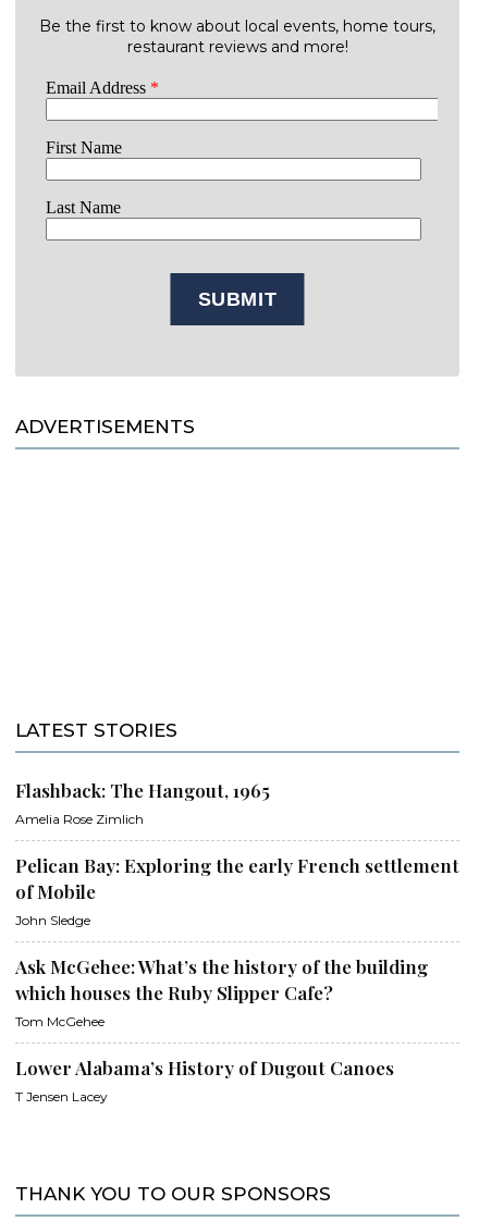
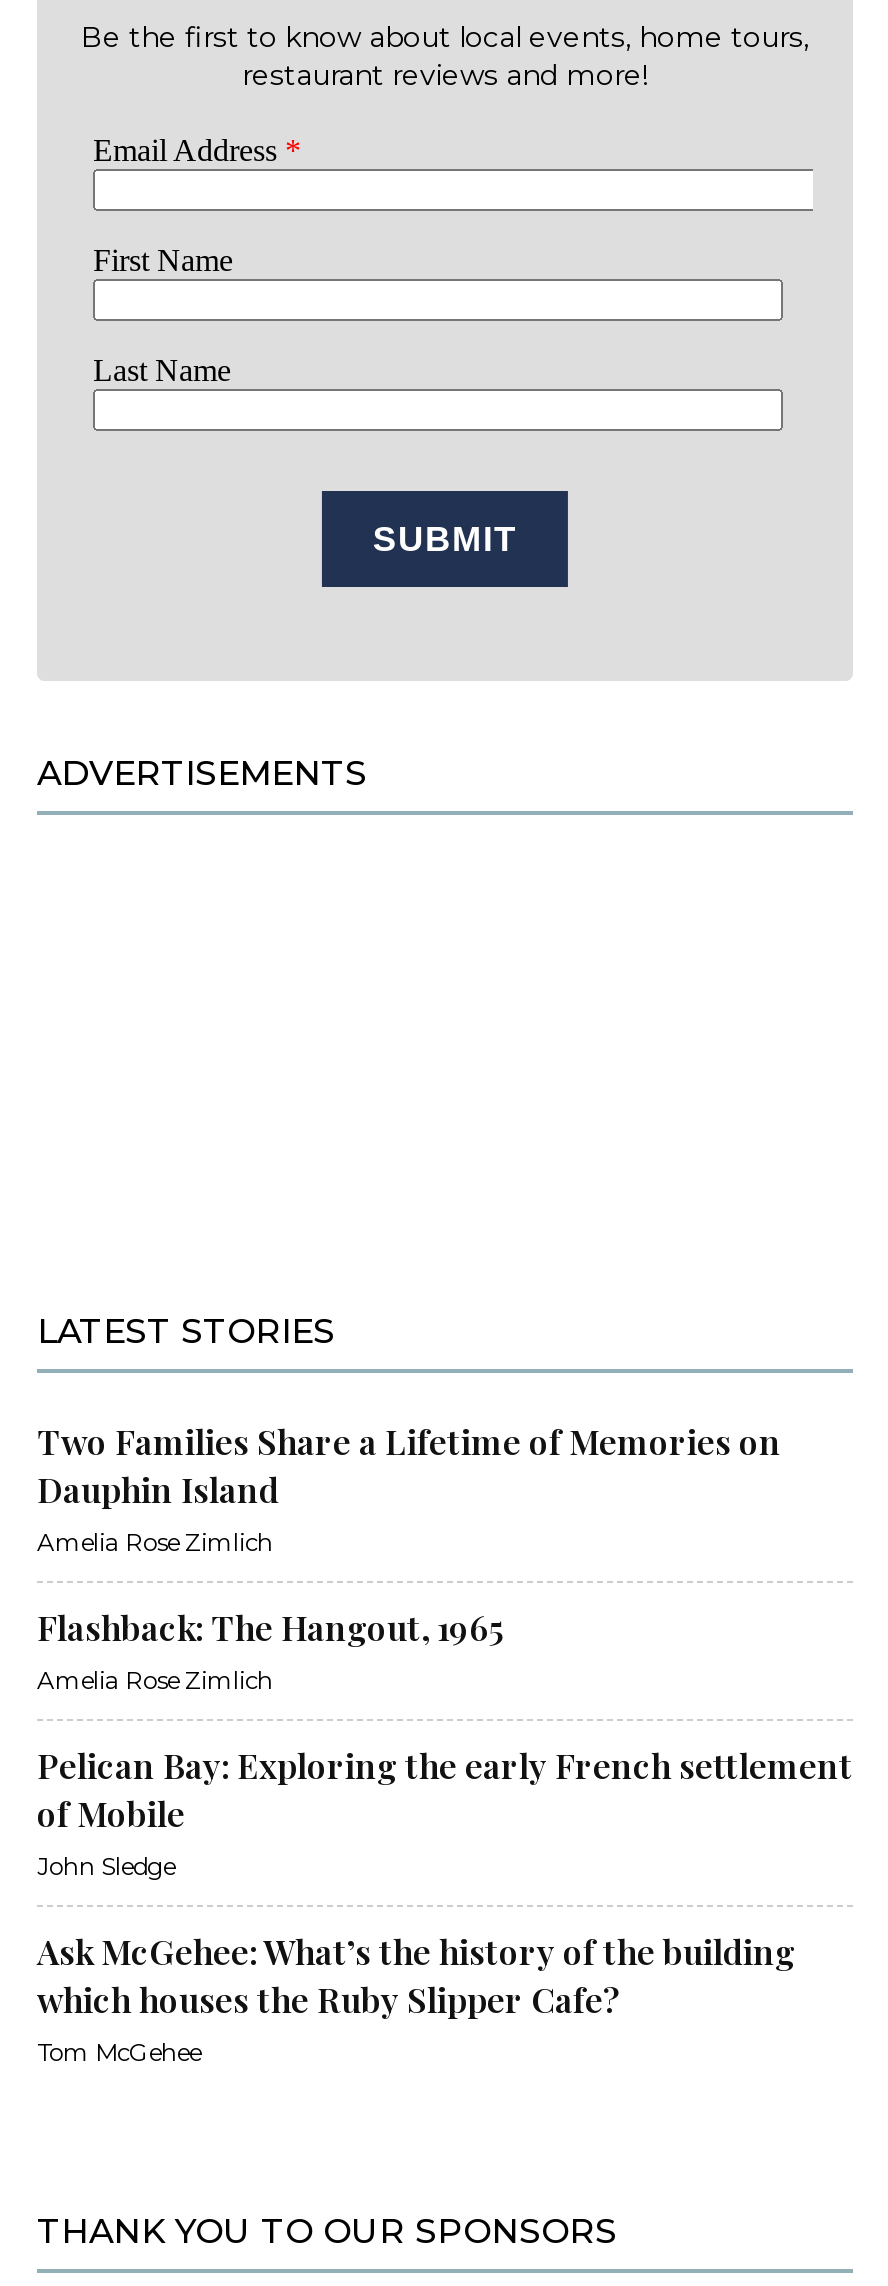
+ Two Families Share a Lifetime of Memories on
+ Dauphin Island
+ Amelia Rose Zimlich

moved down: Flashback: The Hangout, 1965 | Amelia Rose Zimlich | Pelican Bay: Exploring the early French settlement | of Mobile | John Sledge | Ask McGehee: What’s the history of the building | which houses the Ruby Slipper Cafe? | Tom McGehee

- Lower Alabama’s History of Dugout Canoes
- T Jensen Lacey
